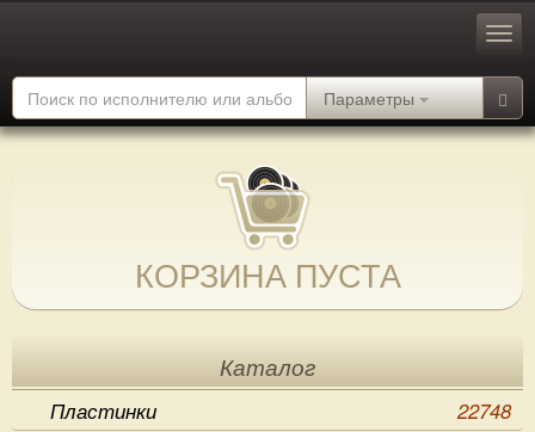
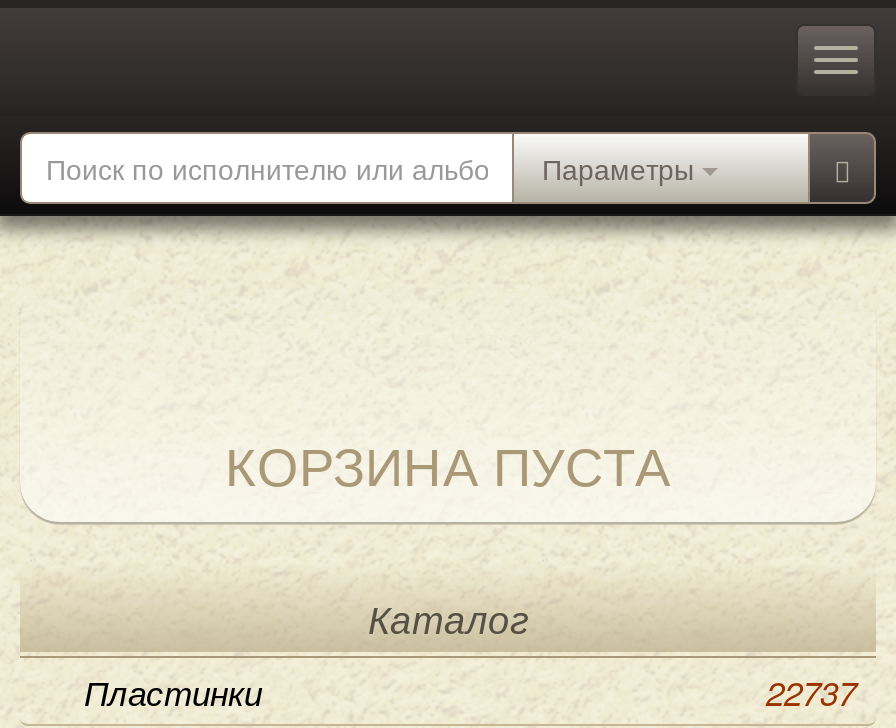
- [image]

- 22748
+ 22737
